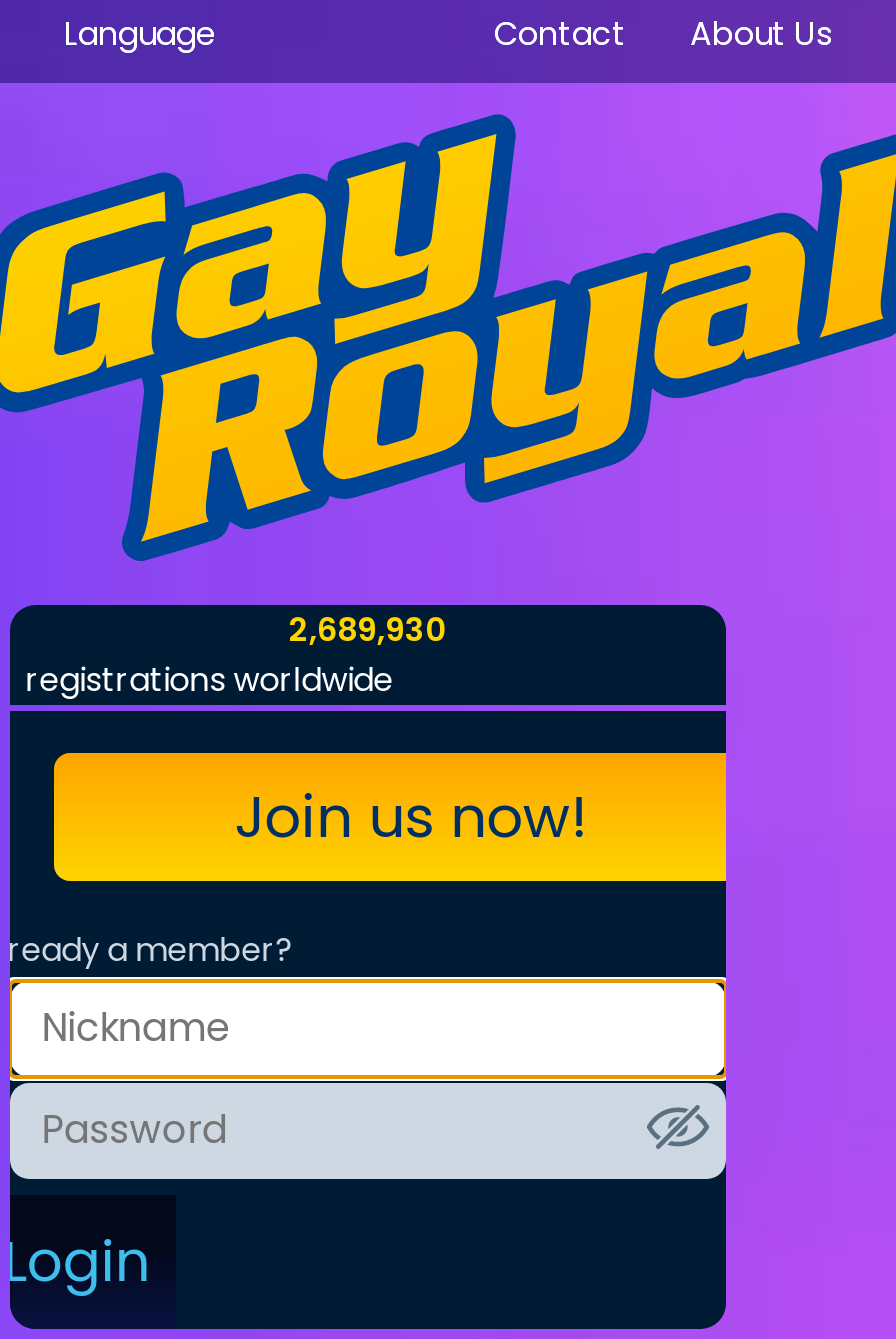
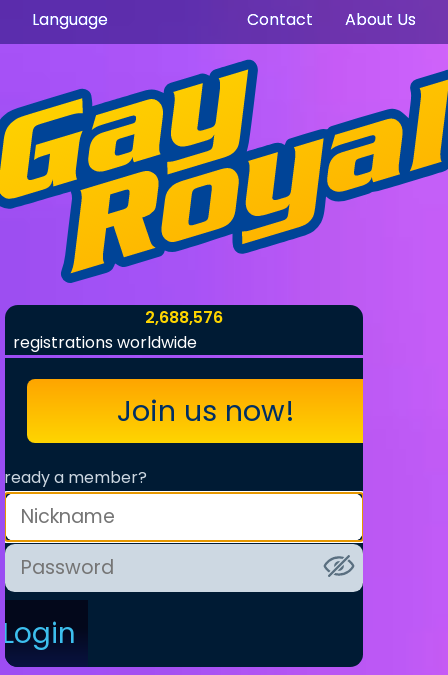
- 2,689,930
+ 2,688,576
